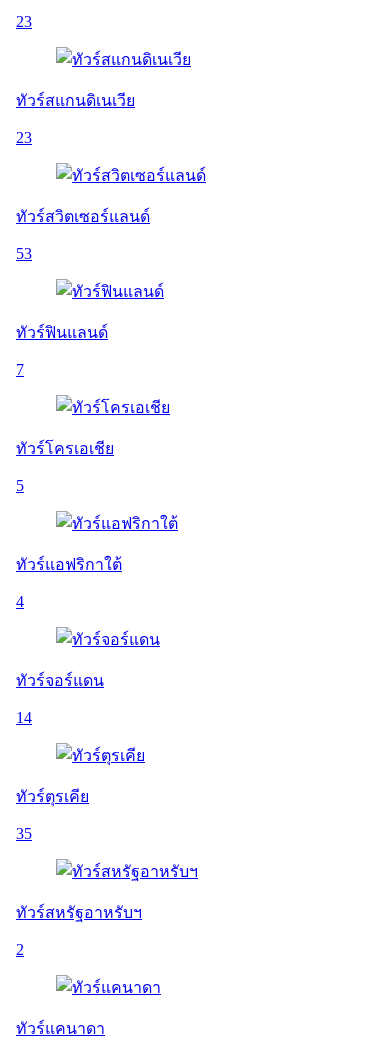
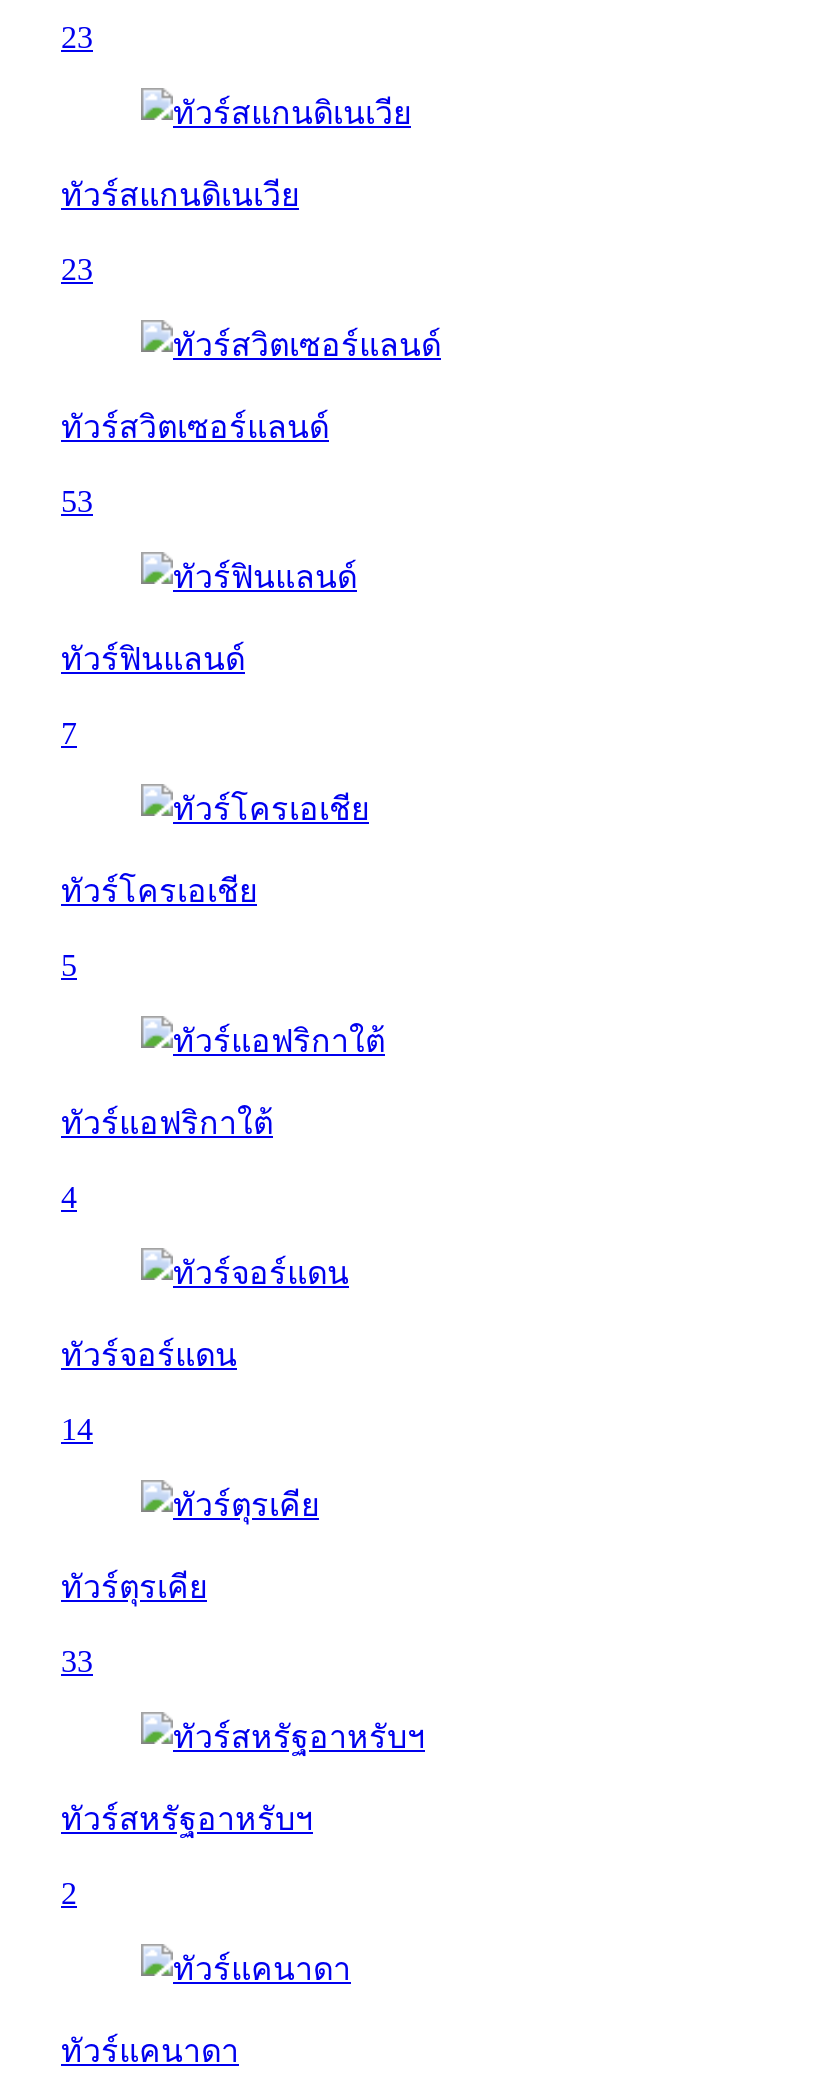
- 35
+ 33
